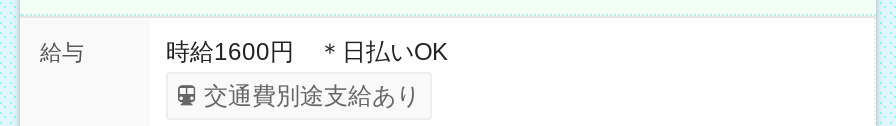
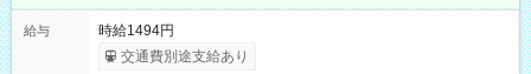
- 時給1600円 ＊日払いOK
+ 時給1494円
